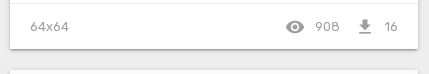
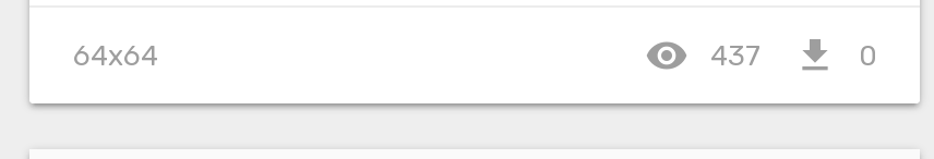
- 908
+ 437

- 16
+ 0
